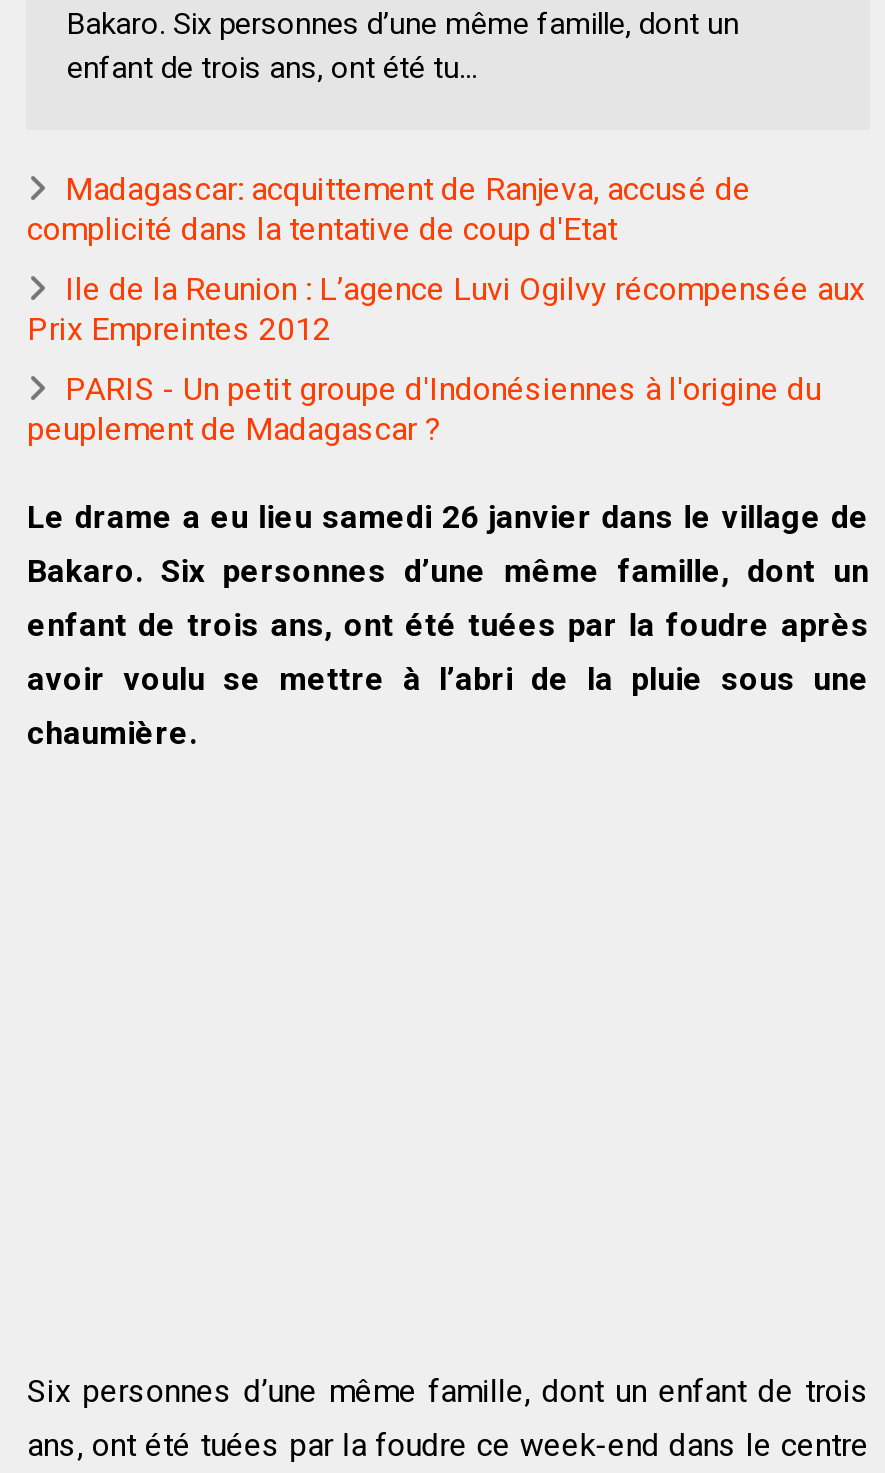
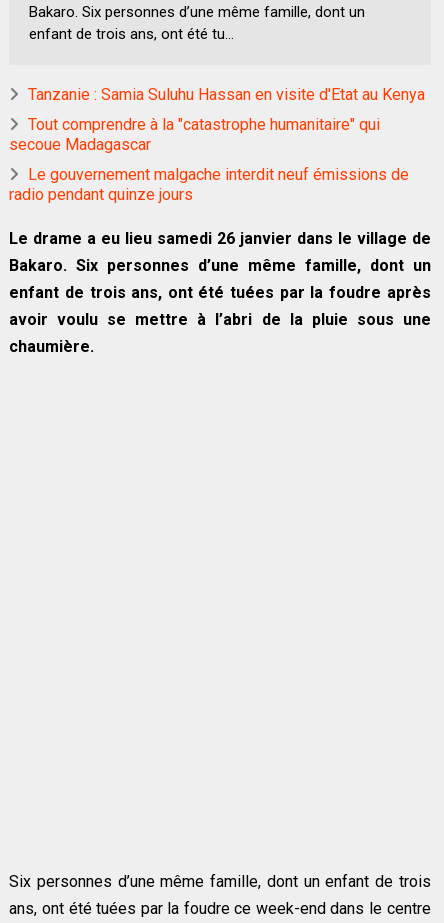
- Madagascar: acquittement de Ranjeva, accusé de
- complicité dans la tentative de coup d'Etat
+ Tanzanie : Samia Suluhu Hassan en visite d'Etat au Kenya

- Ile de la Reunion : L’agence Luvi Ogilvy récompensée aux
- Prix Empreintes 2012
+ Tout comprendre à la "catastrophe humanitaire" qui
+ secoue Madagascar

- PARIS - Un petit groupe d'Indonésiennes à l'origine du
- peuplement de Madagascar ?
+ Le gouvernement malgache interdit neuf émissions de
+ radio pendant quinze jours

moved up: Le drame a eu lieu samedi 26 janvier dans le village de | Bakaro. Six personnes d’une même famille, dont un | enfant de trois ans, ont été tuées par la foudre après | avoir voulu se mettre à l’abri de la pluie sous une | chaumière.
